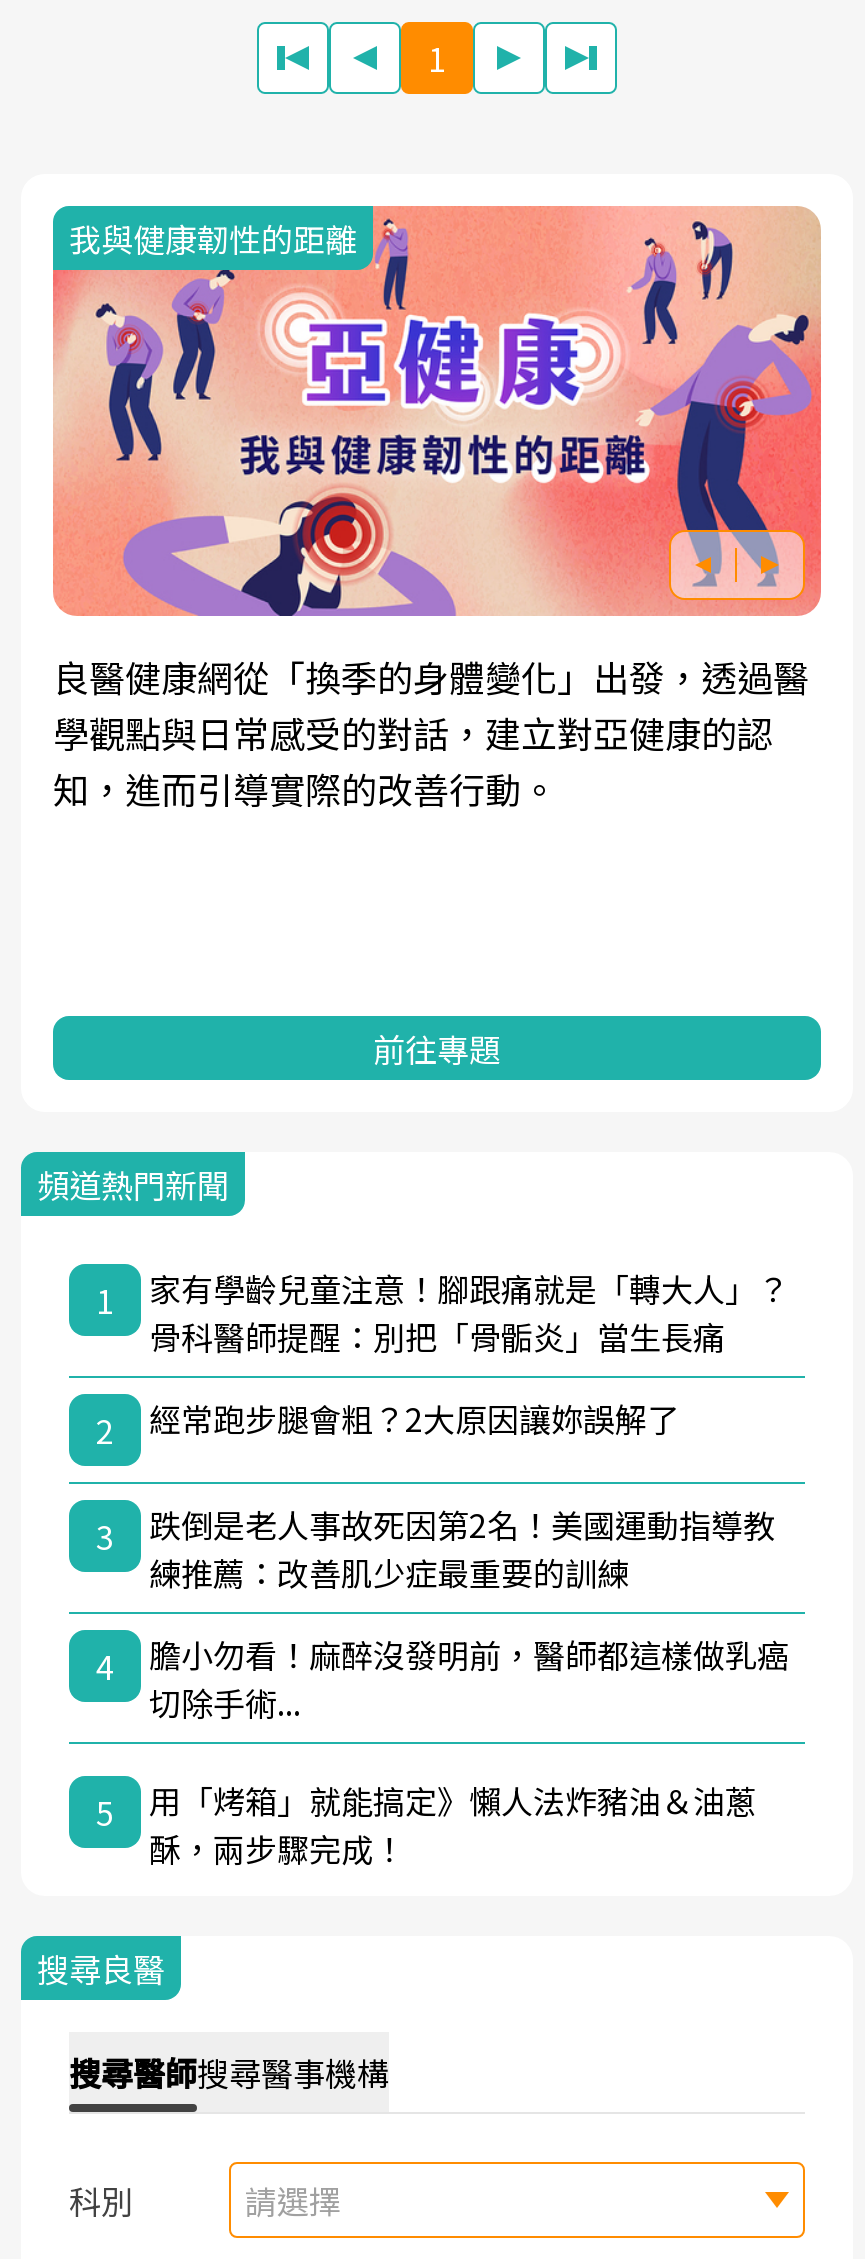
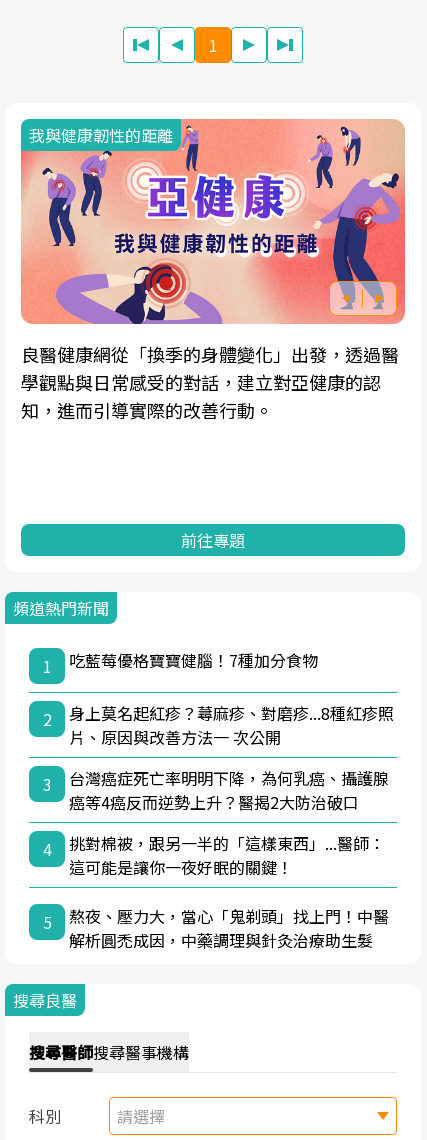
- 家有學齡兒童注意！腳跟痛就是「轉大人」？
- 骨科醫師提醒：別把「骨骺炎」當生長痛
+ 吃藍莓優格寶寶健腦！7種加分食物

- 經常跑步腿會粗？2大原因讓妳誤解了
+ 身上莫名起紅疹？蕁麻疹、對磨疹...8種紅疹照
+ 片、原因與改善方法一 次公開

- 跌倒是老人事故死因第2名！美國運動指導教
- 練推薦：改善肌少症最重要的訓練
+ 台灣癌症死亡率明明下降，為何乳癌、攝護腺
+ 癌等4癌反而逆勢上升？醫揭2大防治破口

- 膽小勿看！麻醉沒發明前，醫師都這樣做乳癌
- 切除手術...
+ 挑對棉被，跟另一半的「這樣東西」...醫師：
+ 這可能是讓你一夜好眠的關鍵！

- 用「烤箱」就能搞定》懶人法炸豬油＆油蔥
- 酥，兩步驟完成！
+ 熬夜、壓力大，當心「鬼剃頭」找上門！中醫
+ 解析圓禿成因，中藥調理與針灸治療助生髮
